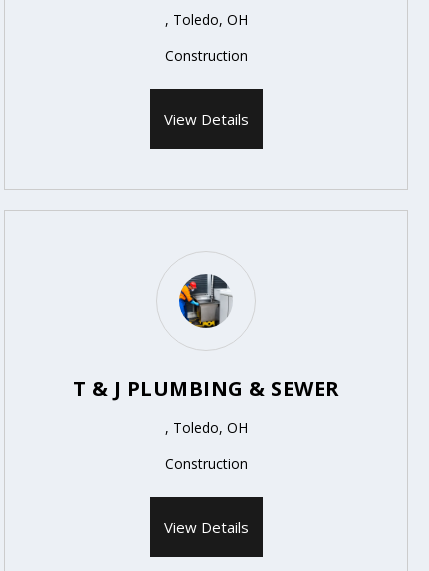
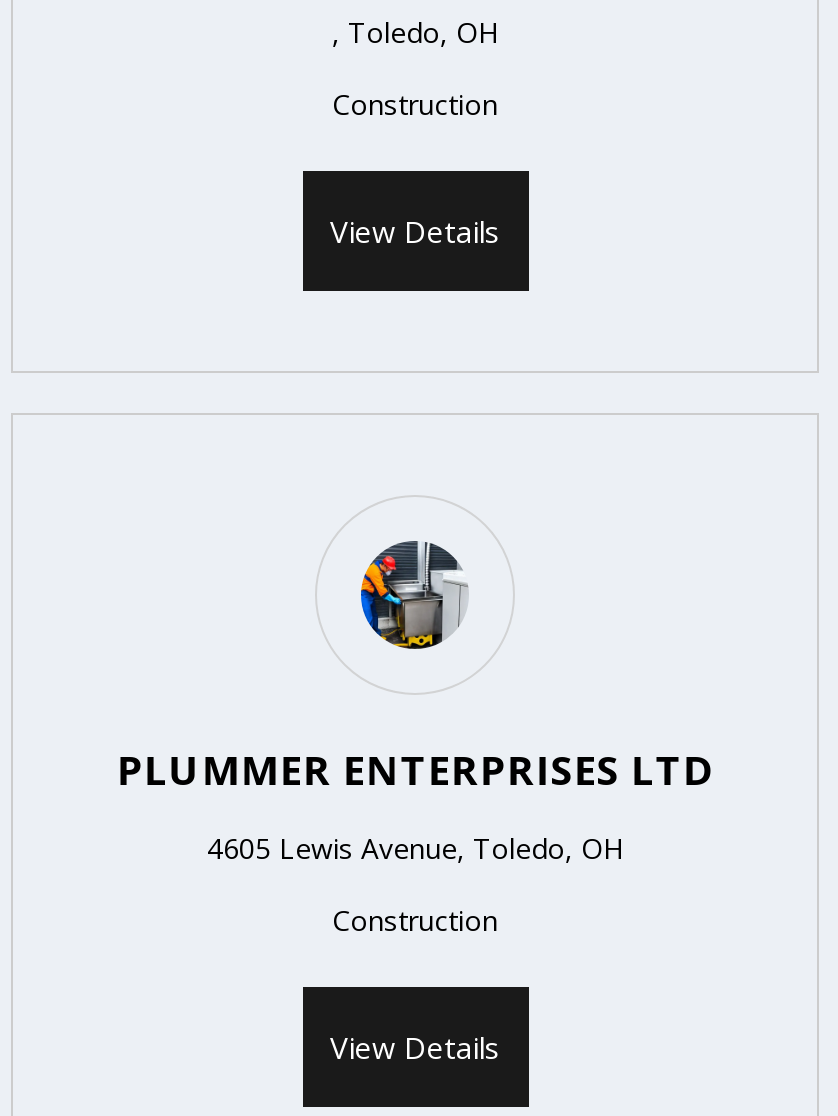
- T & J PLUMBING & SEWER
+ PLUMMER ENTERPRISES LTD

- , Toledo, OH
+ 4605 Lewis Avenue, Toledo, OH
